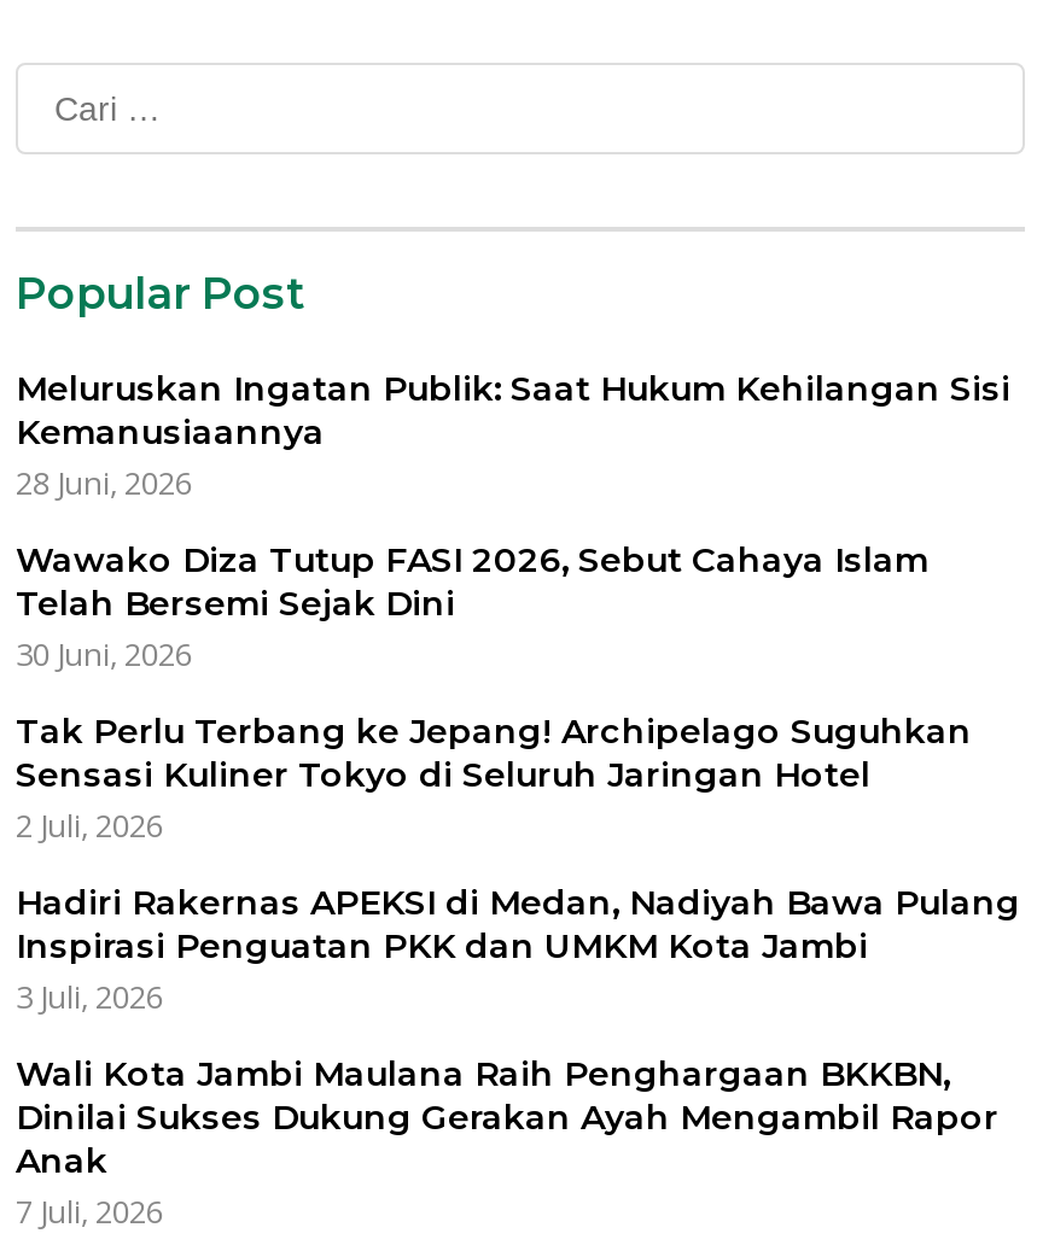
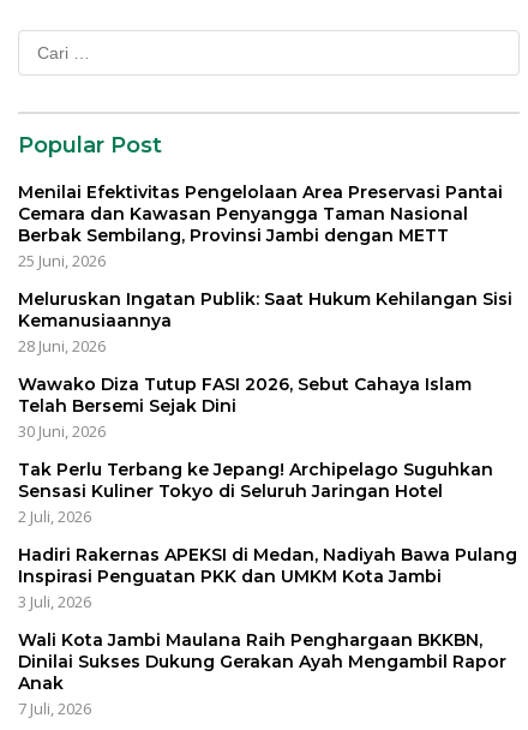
+ Menilai Efektivitas Pengelolaan Area Preservasi Pantai
+ Cemara dan Kawasan Penyangga Taman Nasional
+ Berbak Sembilang, Provinsi Jambi dengan METT
+ 25 Juni, 2026
